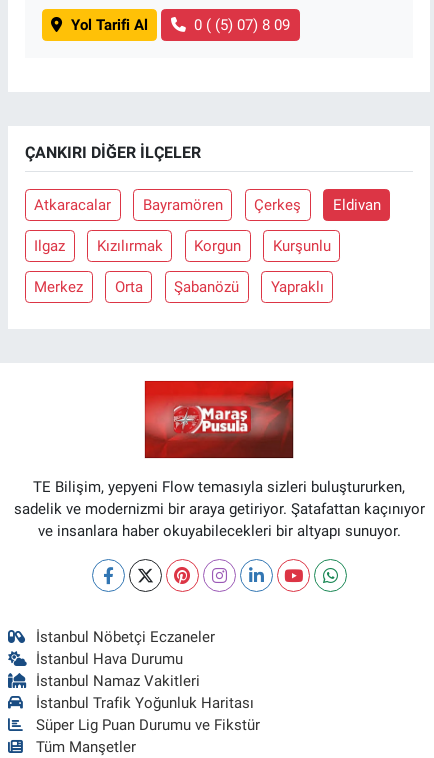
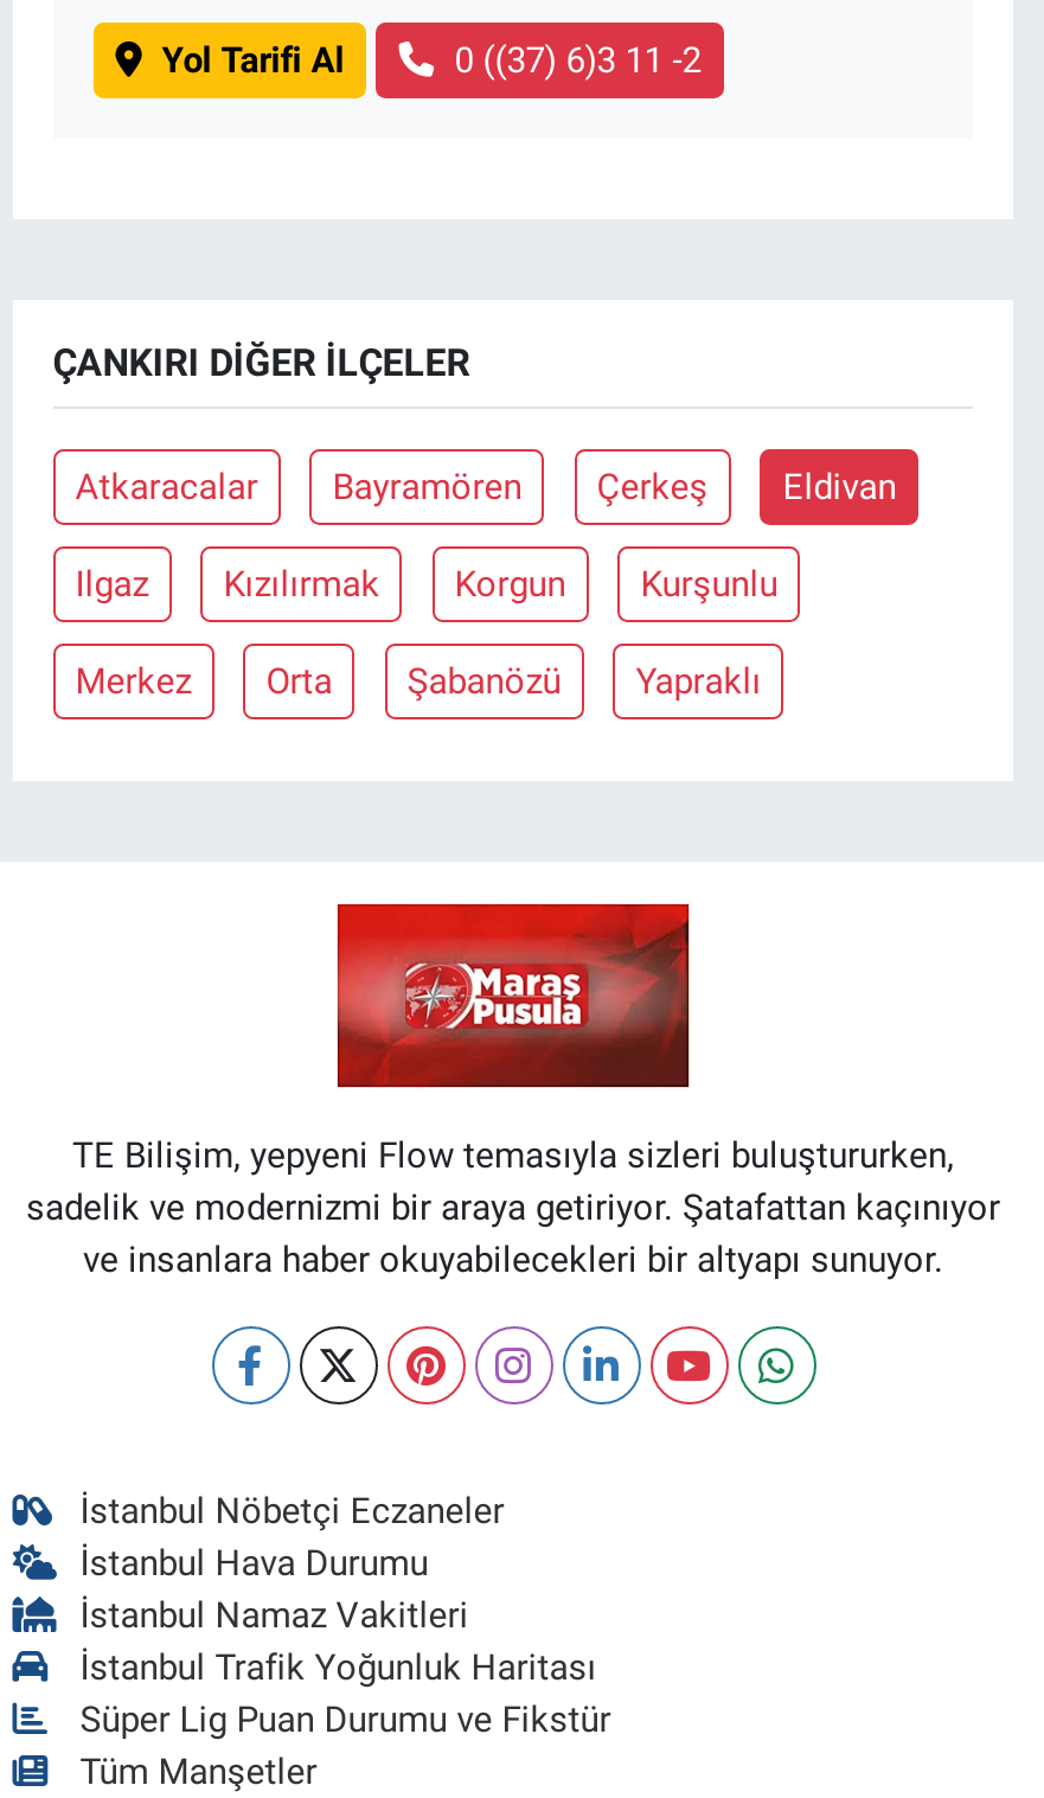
- 0 ( (5) 07) 8 09
+ 0 ((37) 6)3 11 -2
